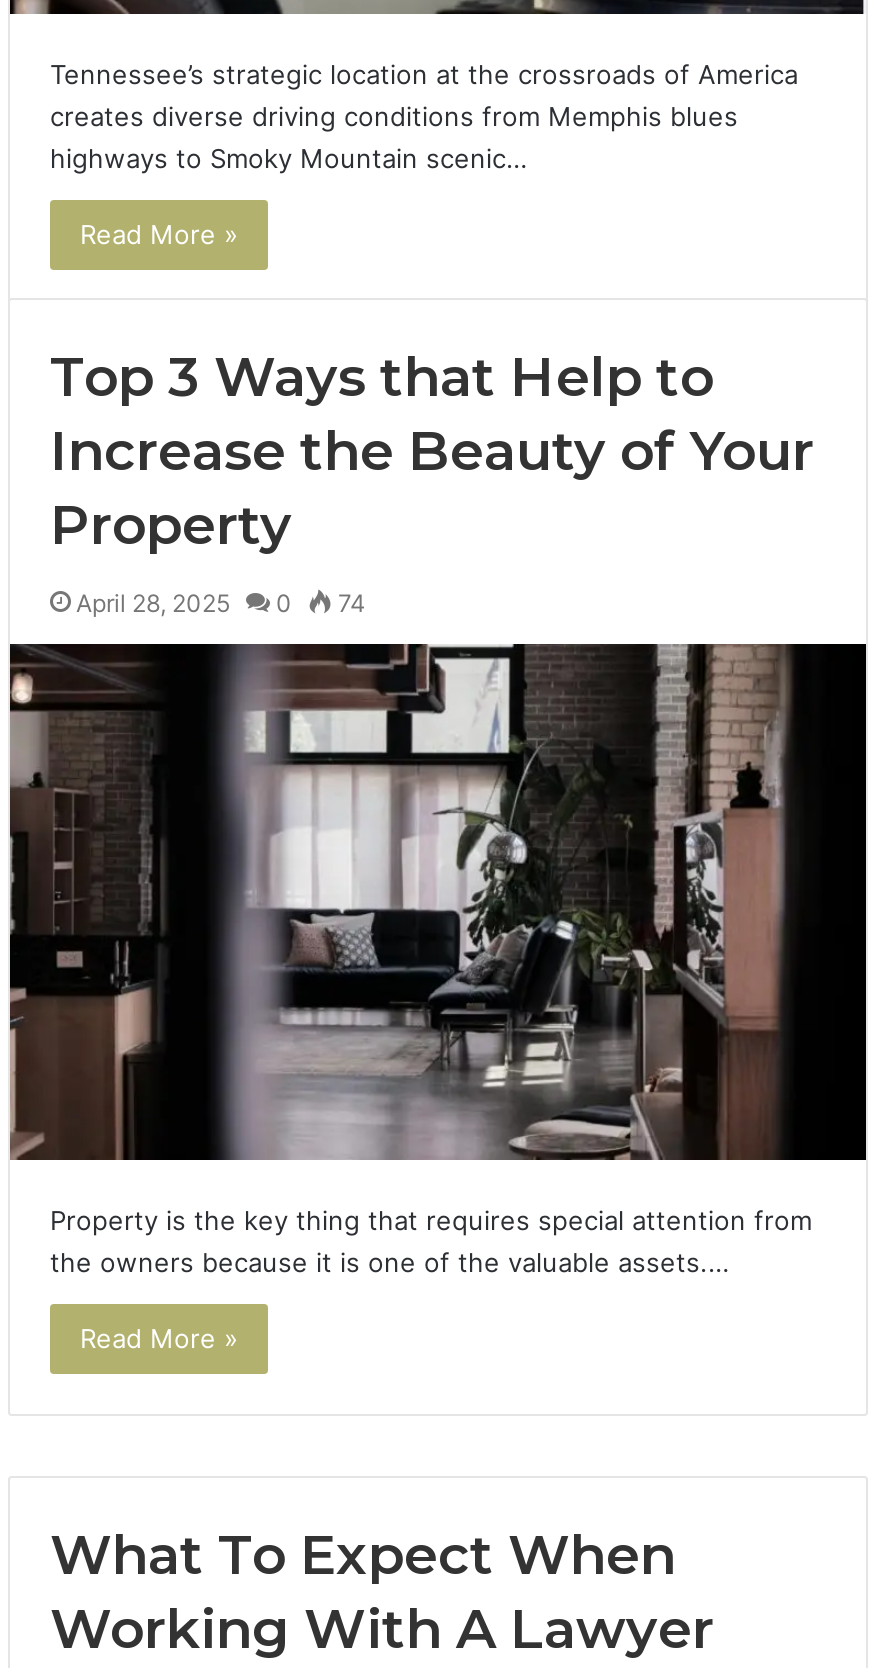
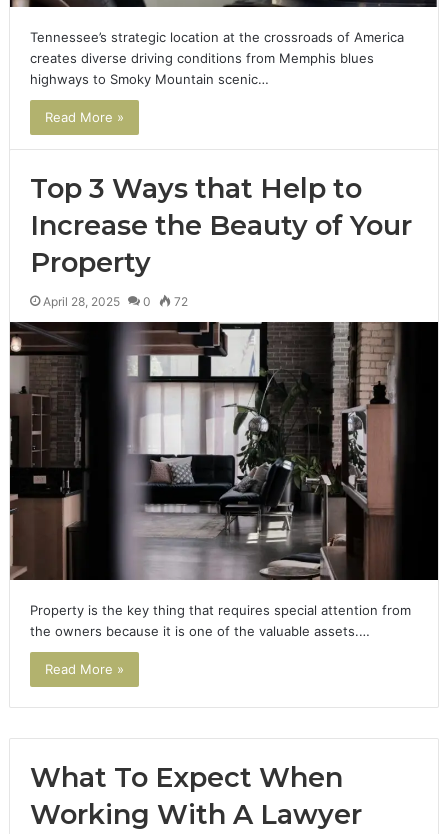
- April 28, 2025 0 74
+ April 28, 2025 0 72
